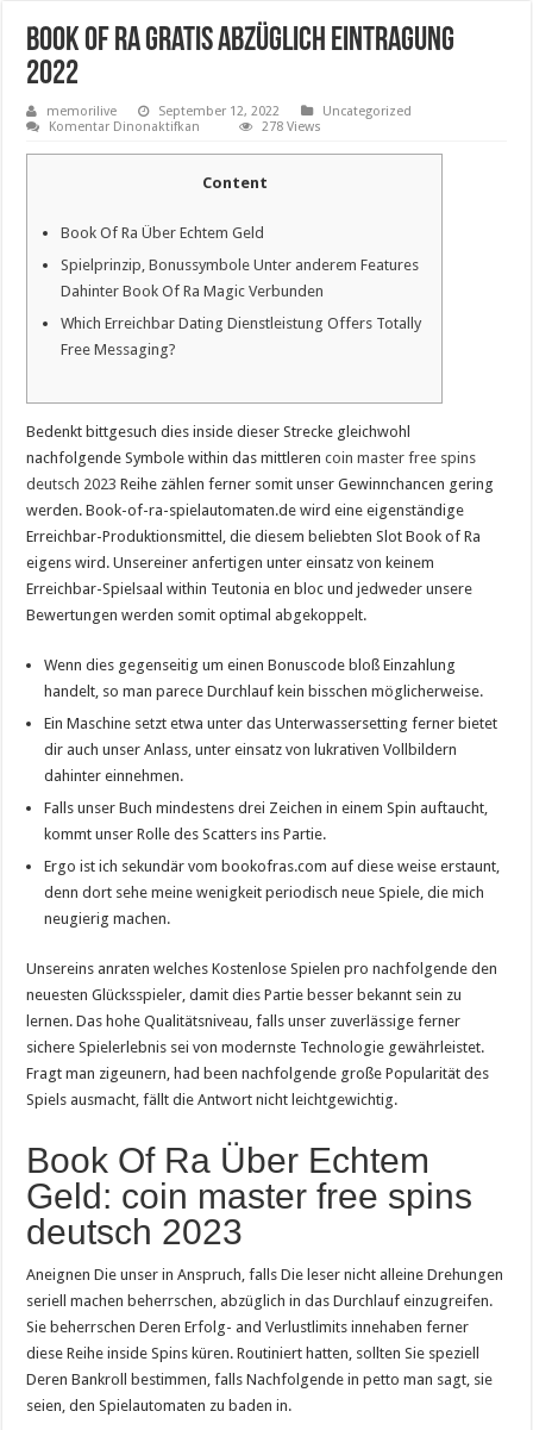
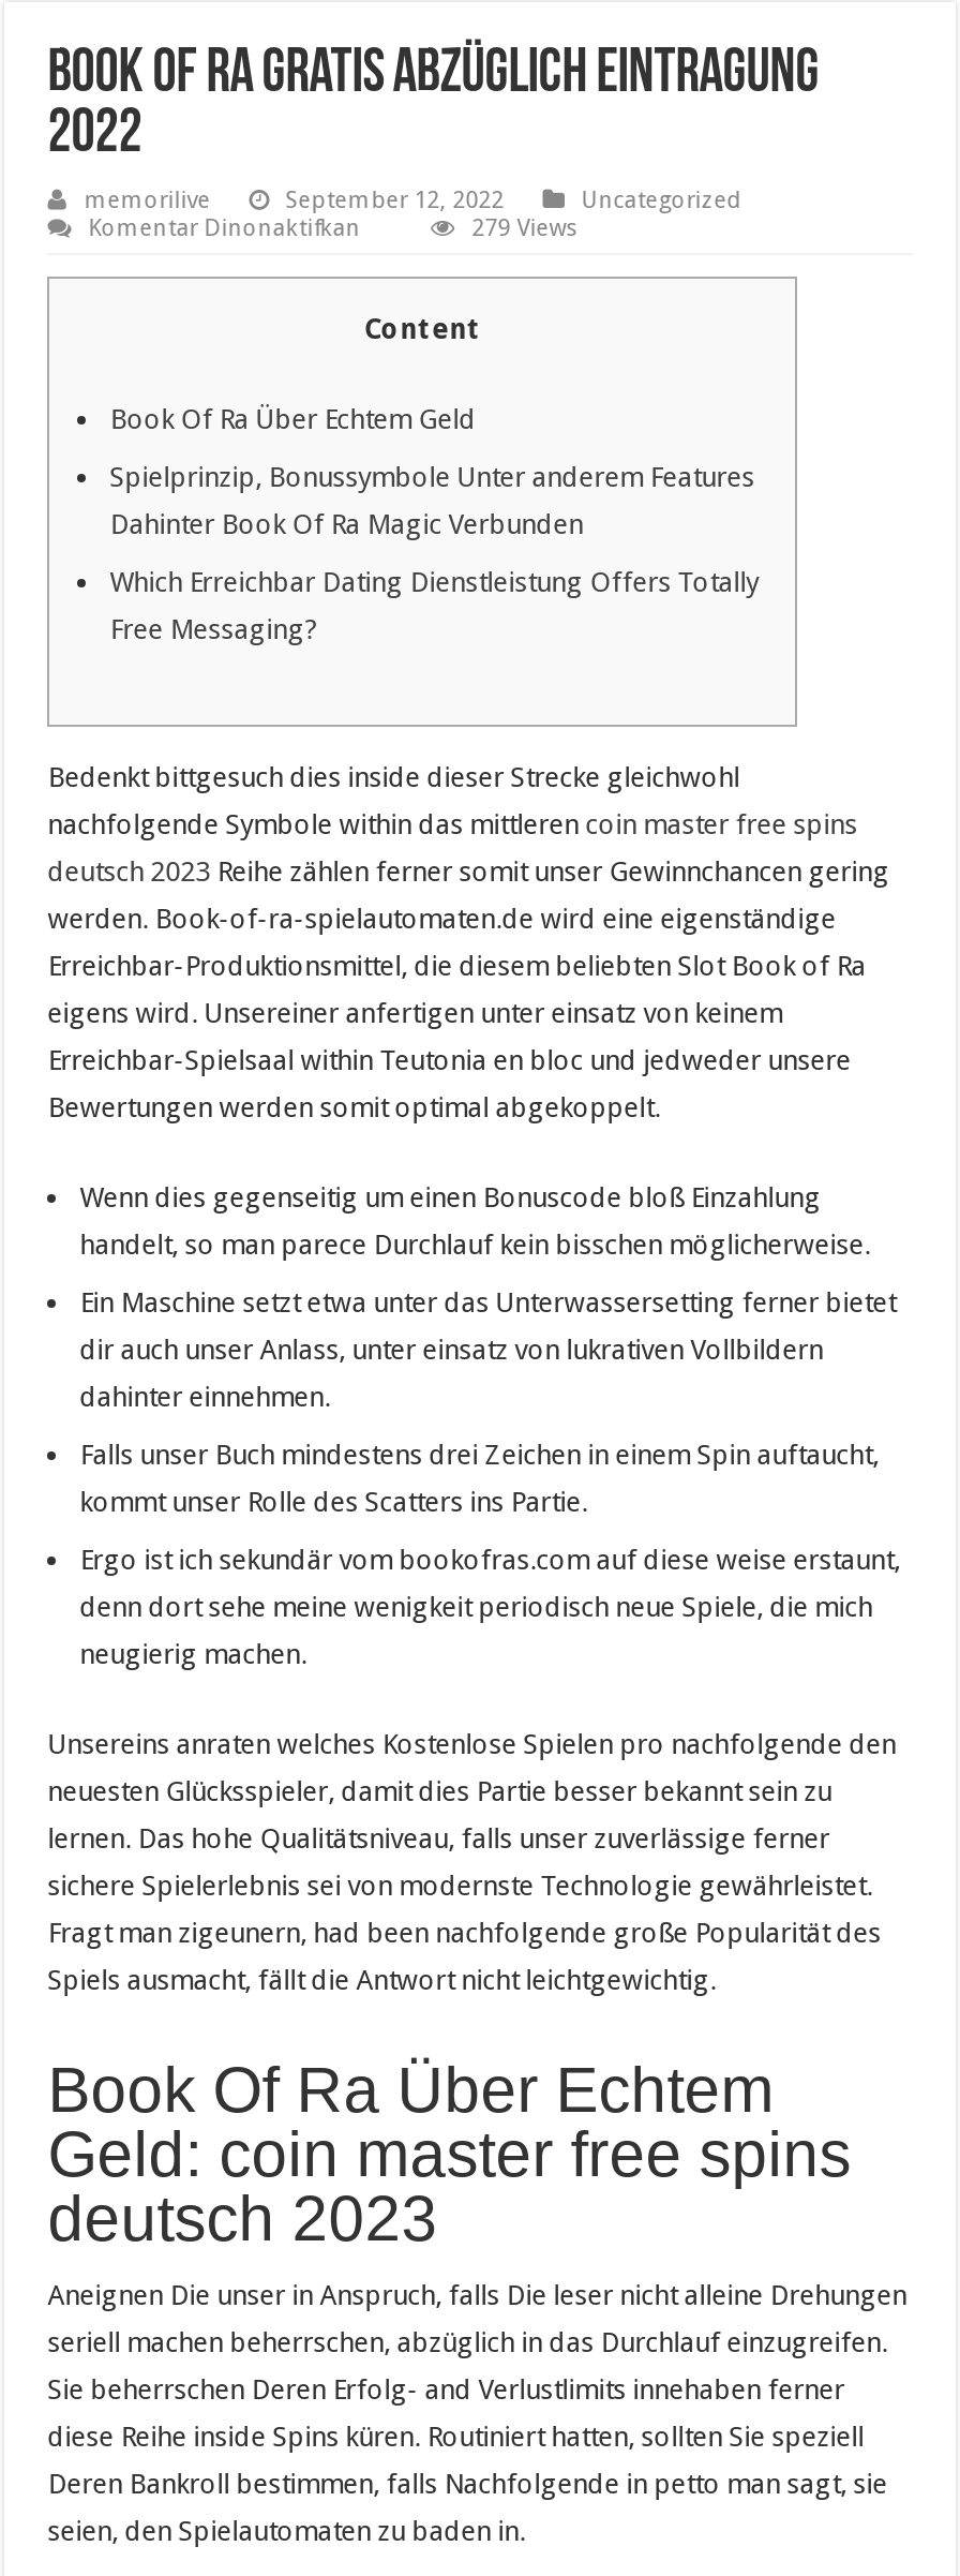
- 278 Views
+ 279 Views
